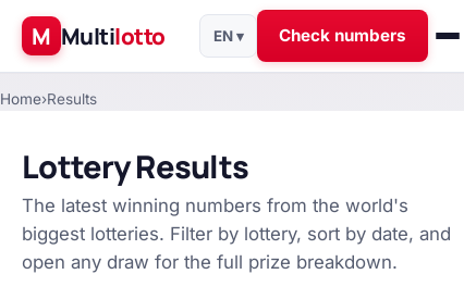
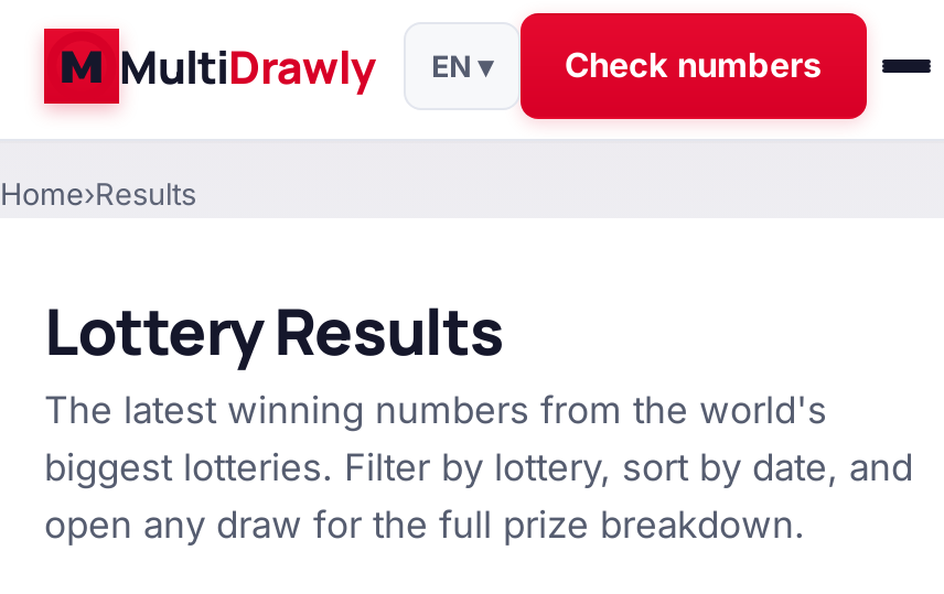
- M Multilotto
+ MultiDrawly
